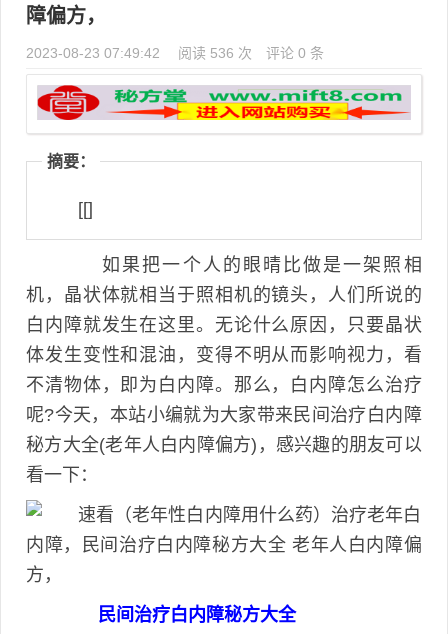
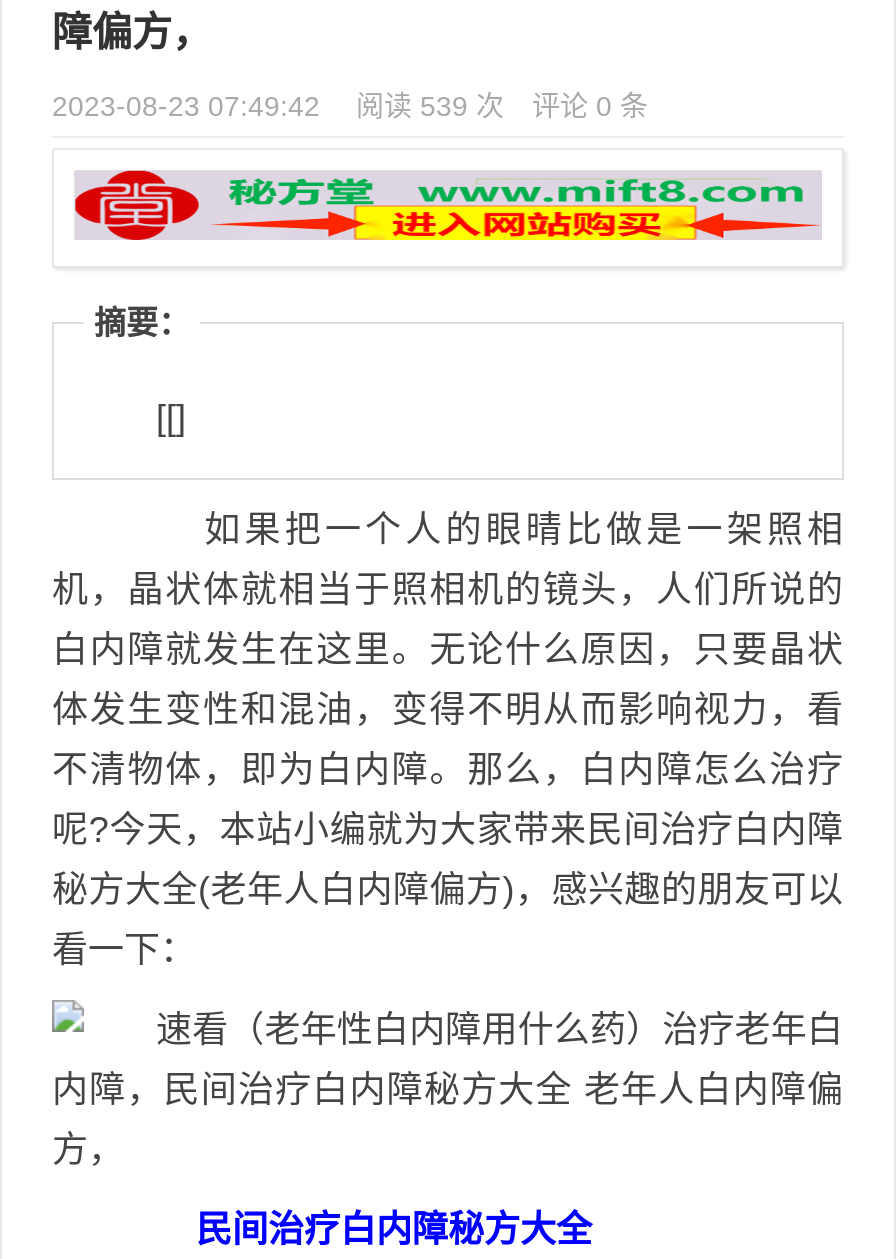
- 2023-08-23 07:49:42 阅读 536 次 评论 0 条
+ 2023-08-23 07:49:42 阅读 539 次 评论 0 条
